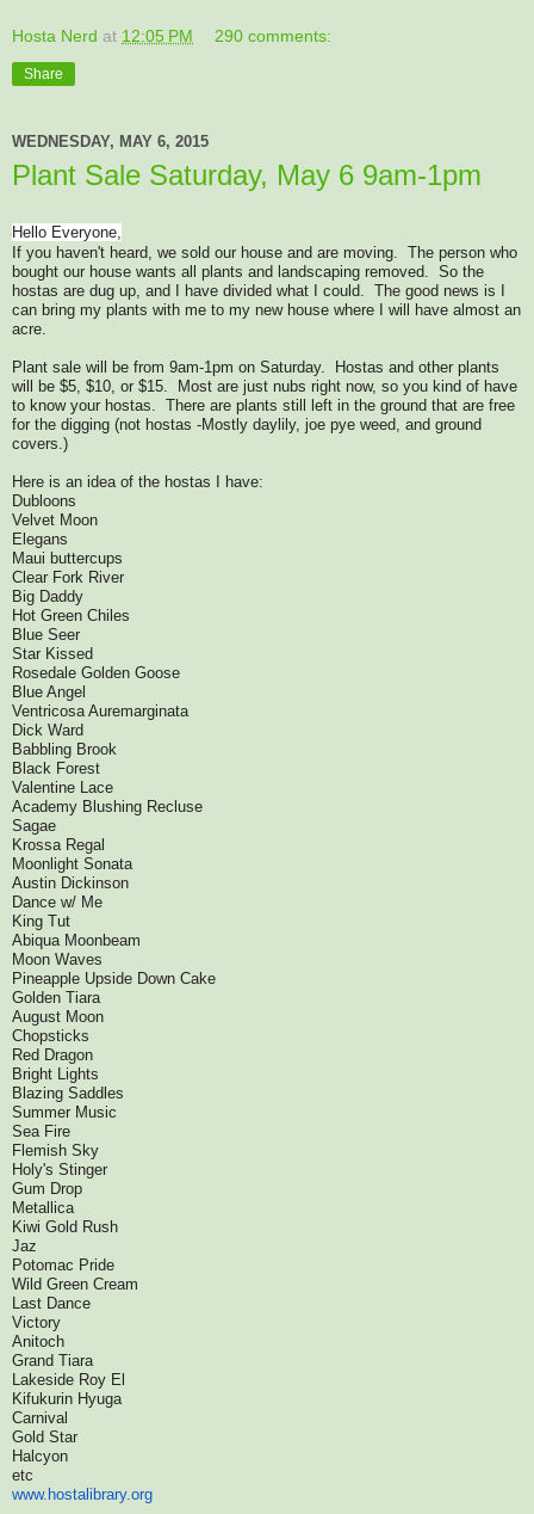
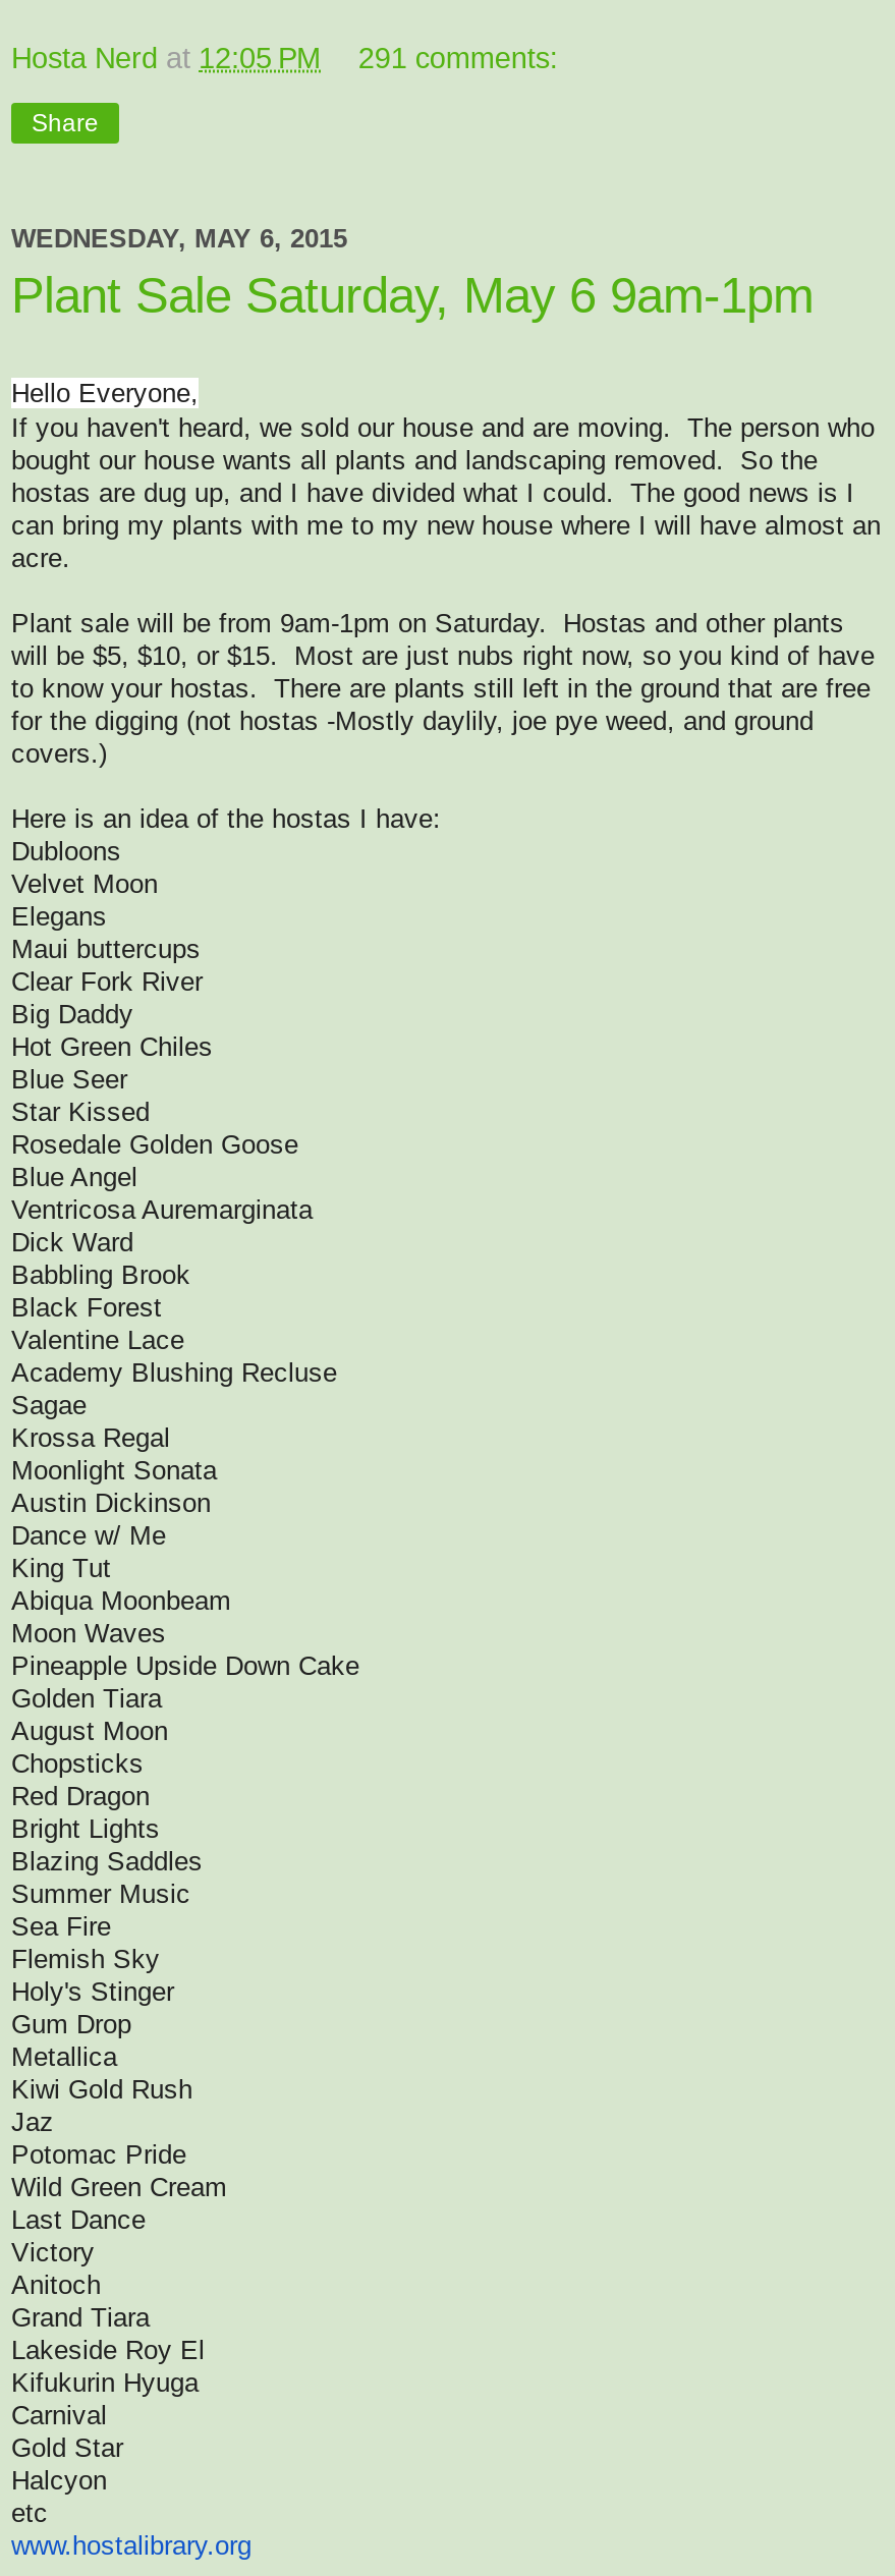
- Hosta Nerd at 12:05 PM 290 comments:
+ Hosta Nerd at 12:05 PM 291 comments:
